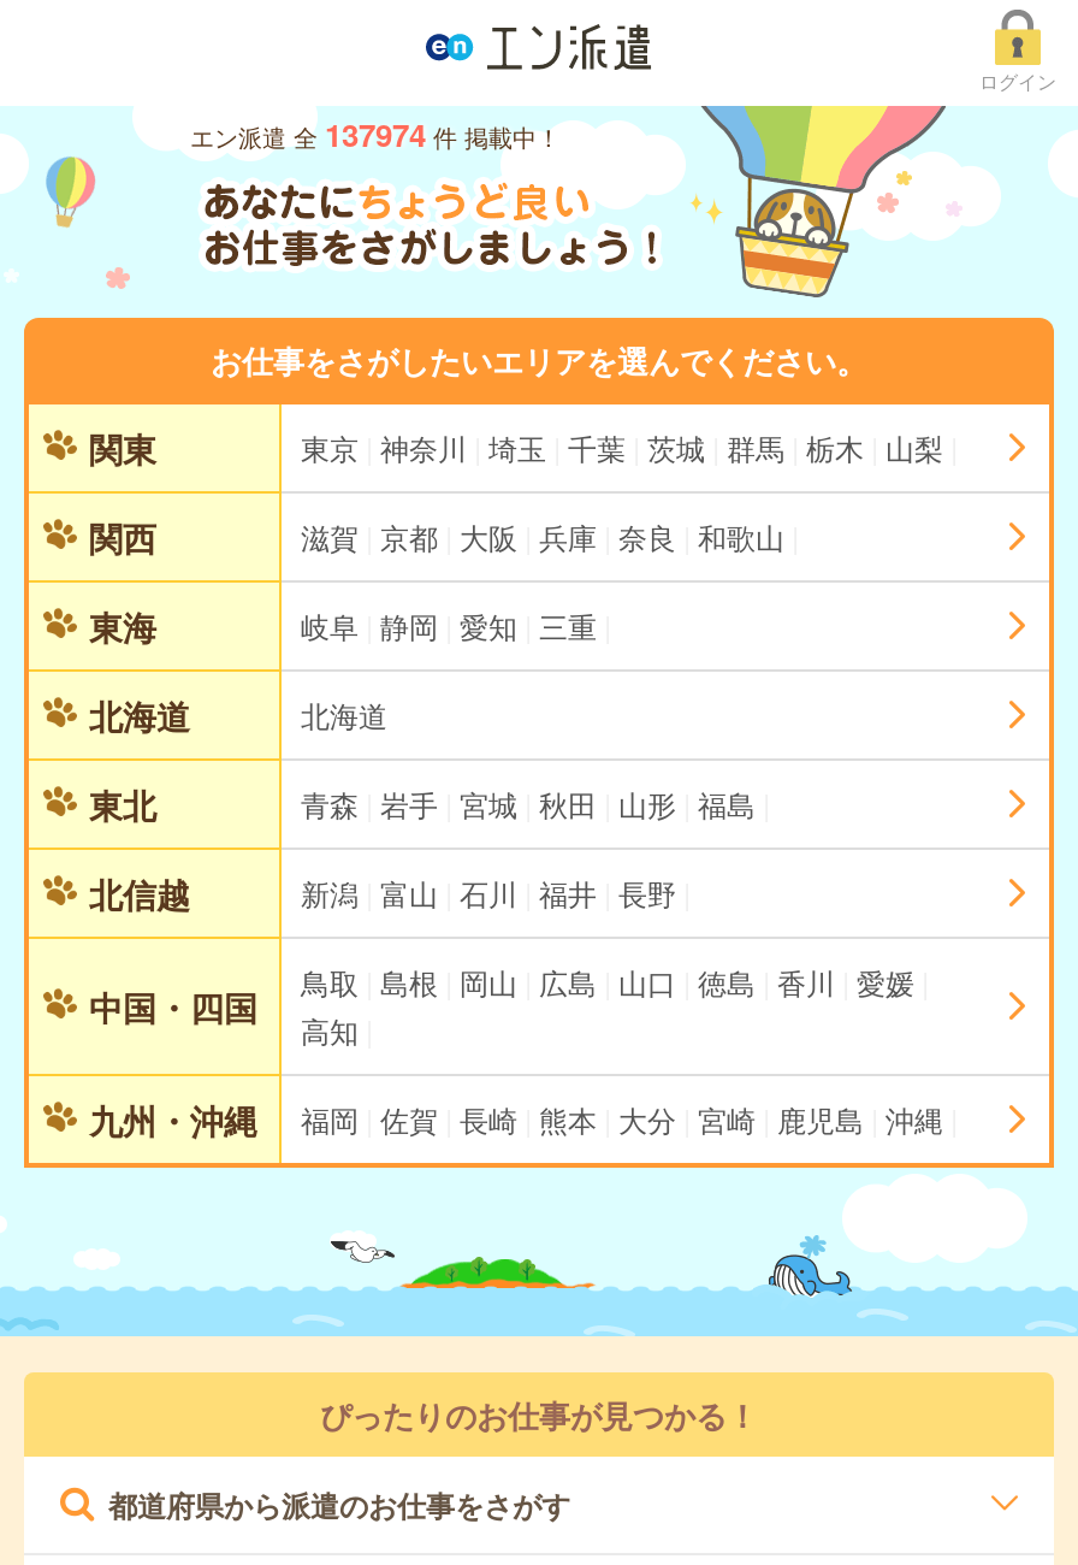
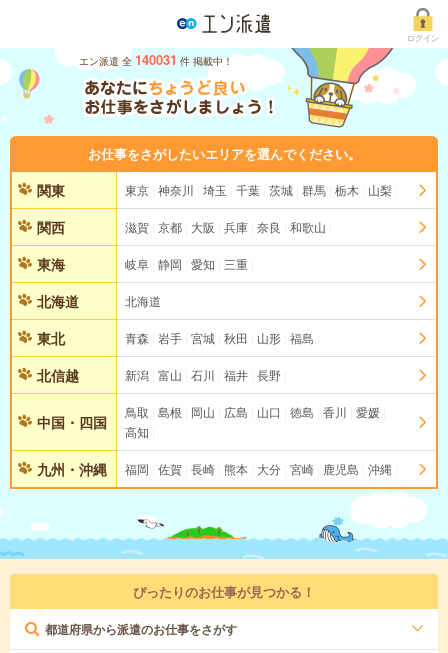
- エン派遣 全 137974 件 掲載中！
+ エン派遣 全 140031 件 掲載中！
